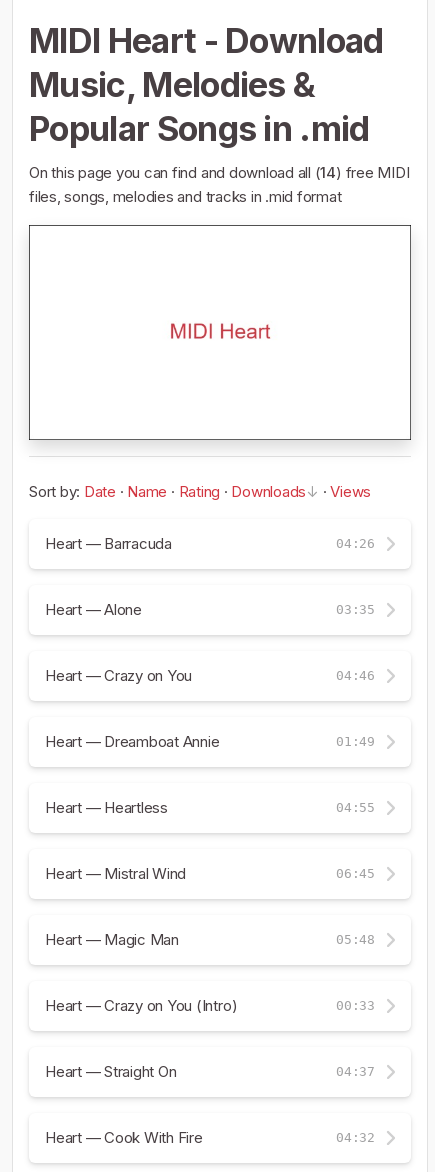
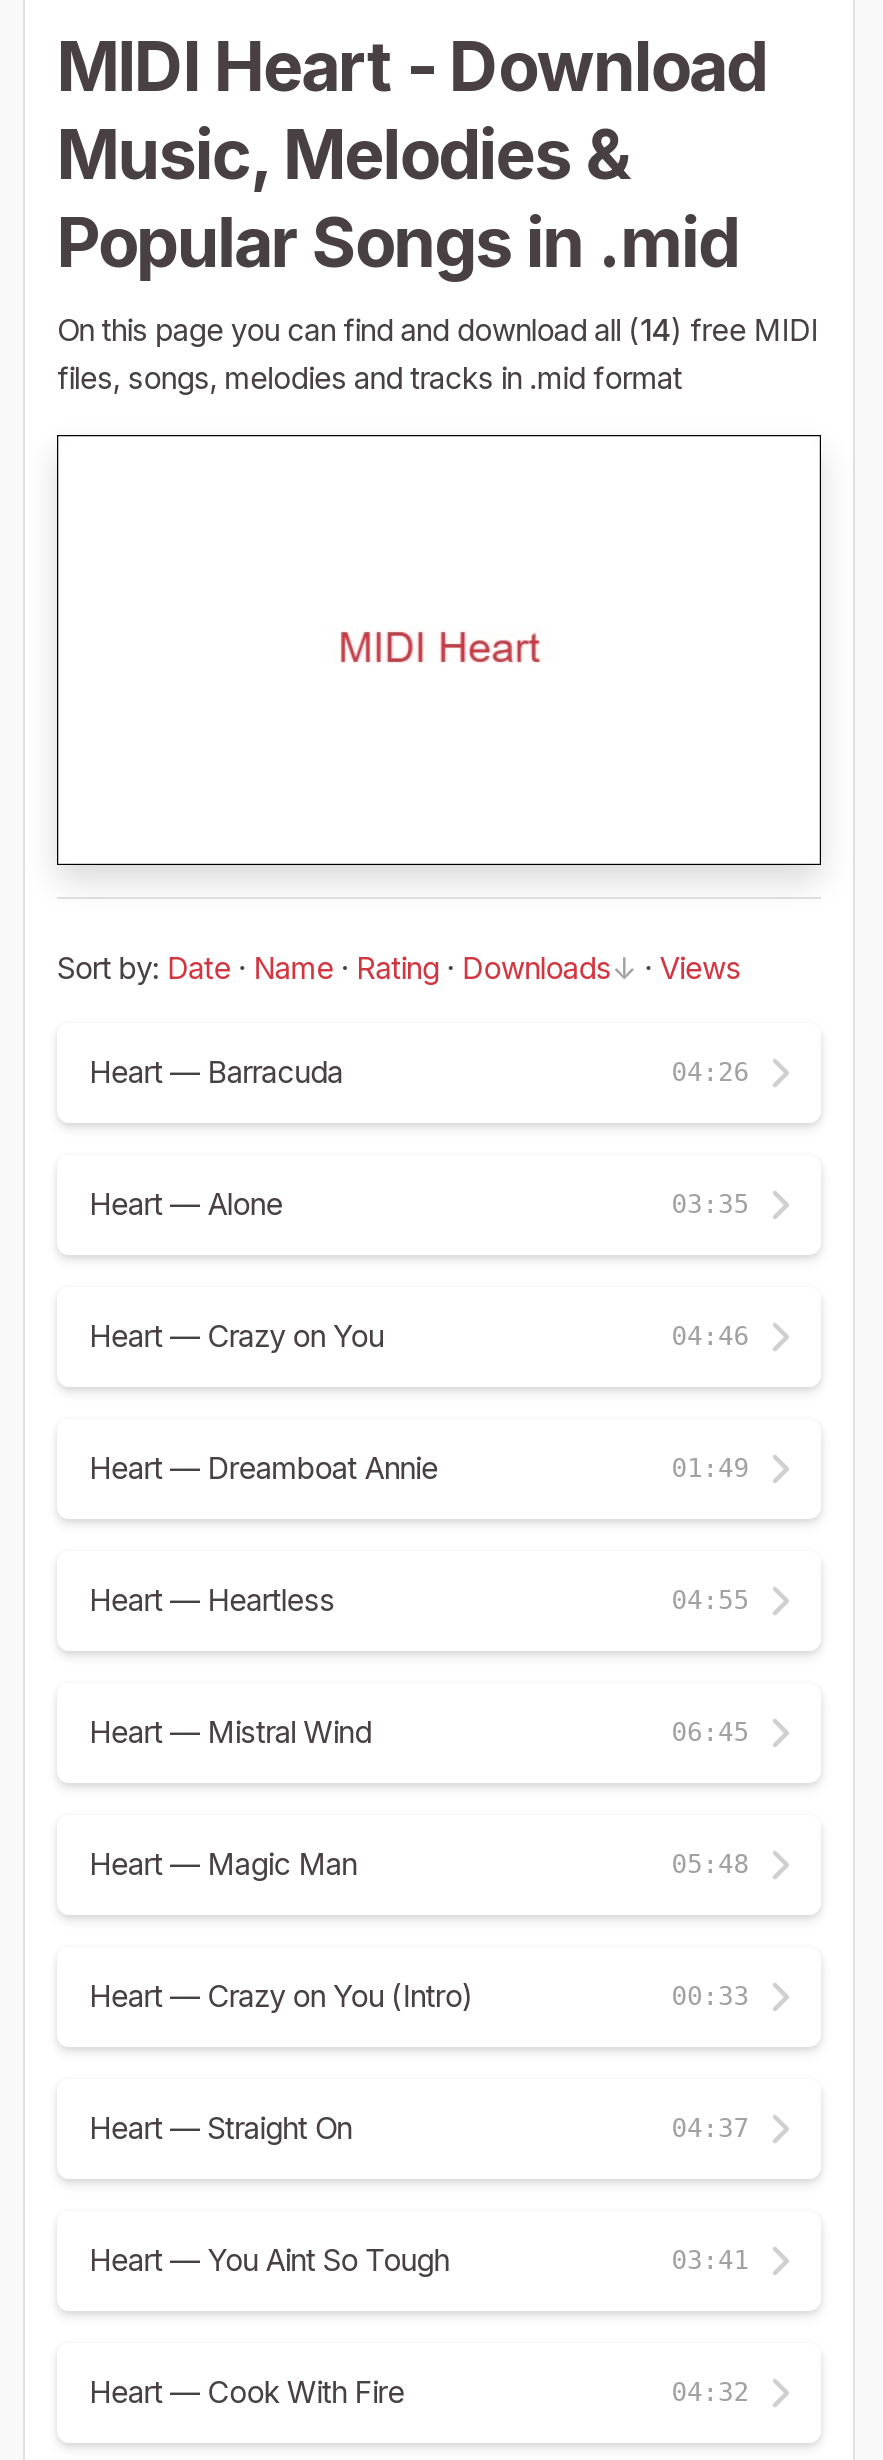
+ Heart — You Aint So Tough
+ 03:41
